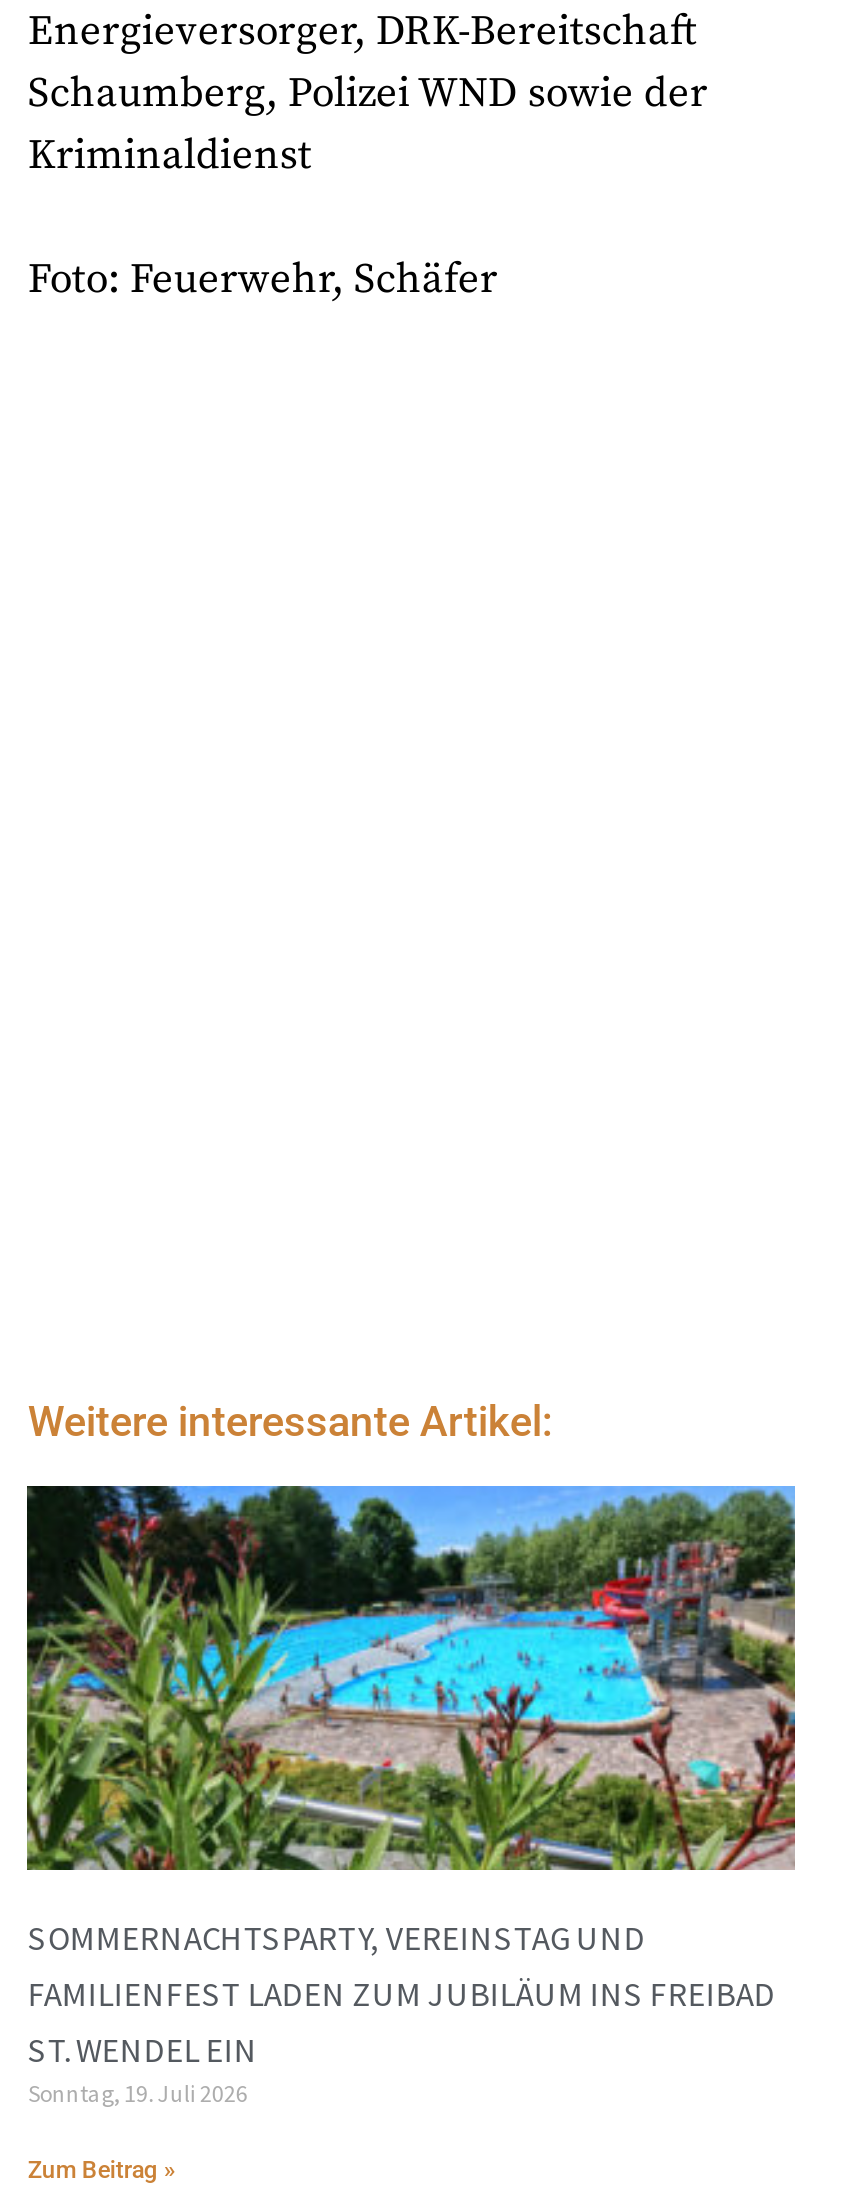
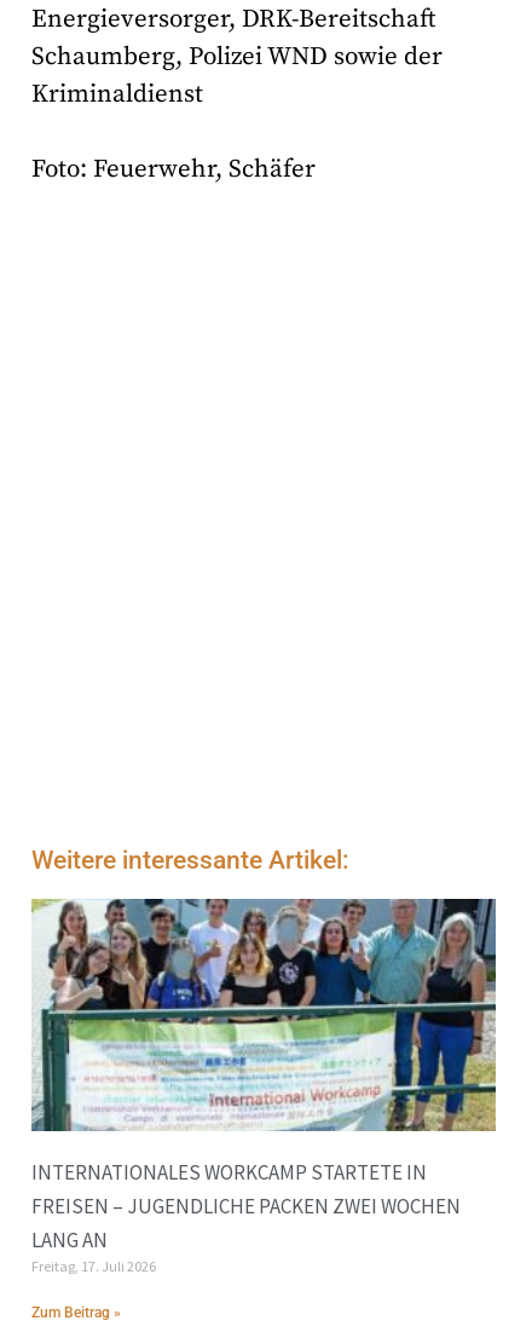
- [image]
- SOMMERNACHTSPARTY, VEREINSTAG UND
- FAMILIENFEST LADEN ZUM JUBILÄUM INS FREIBAD
- ST. WENDEL EIN
- Sonntag, 19. Juli 2026
+ [image]
+ INTERNATIONALES WORKCAMP STARTETE IN
+ FREISEN – JUGENDLICHE PACKEN ZWEI WOCHEN
+ LANG AN
+ Freitag, 17. Juli 2026
